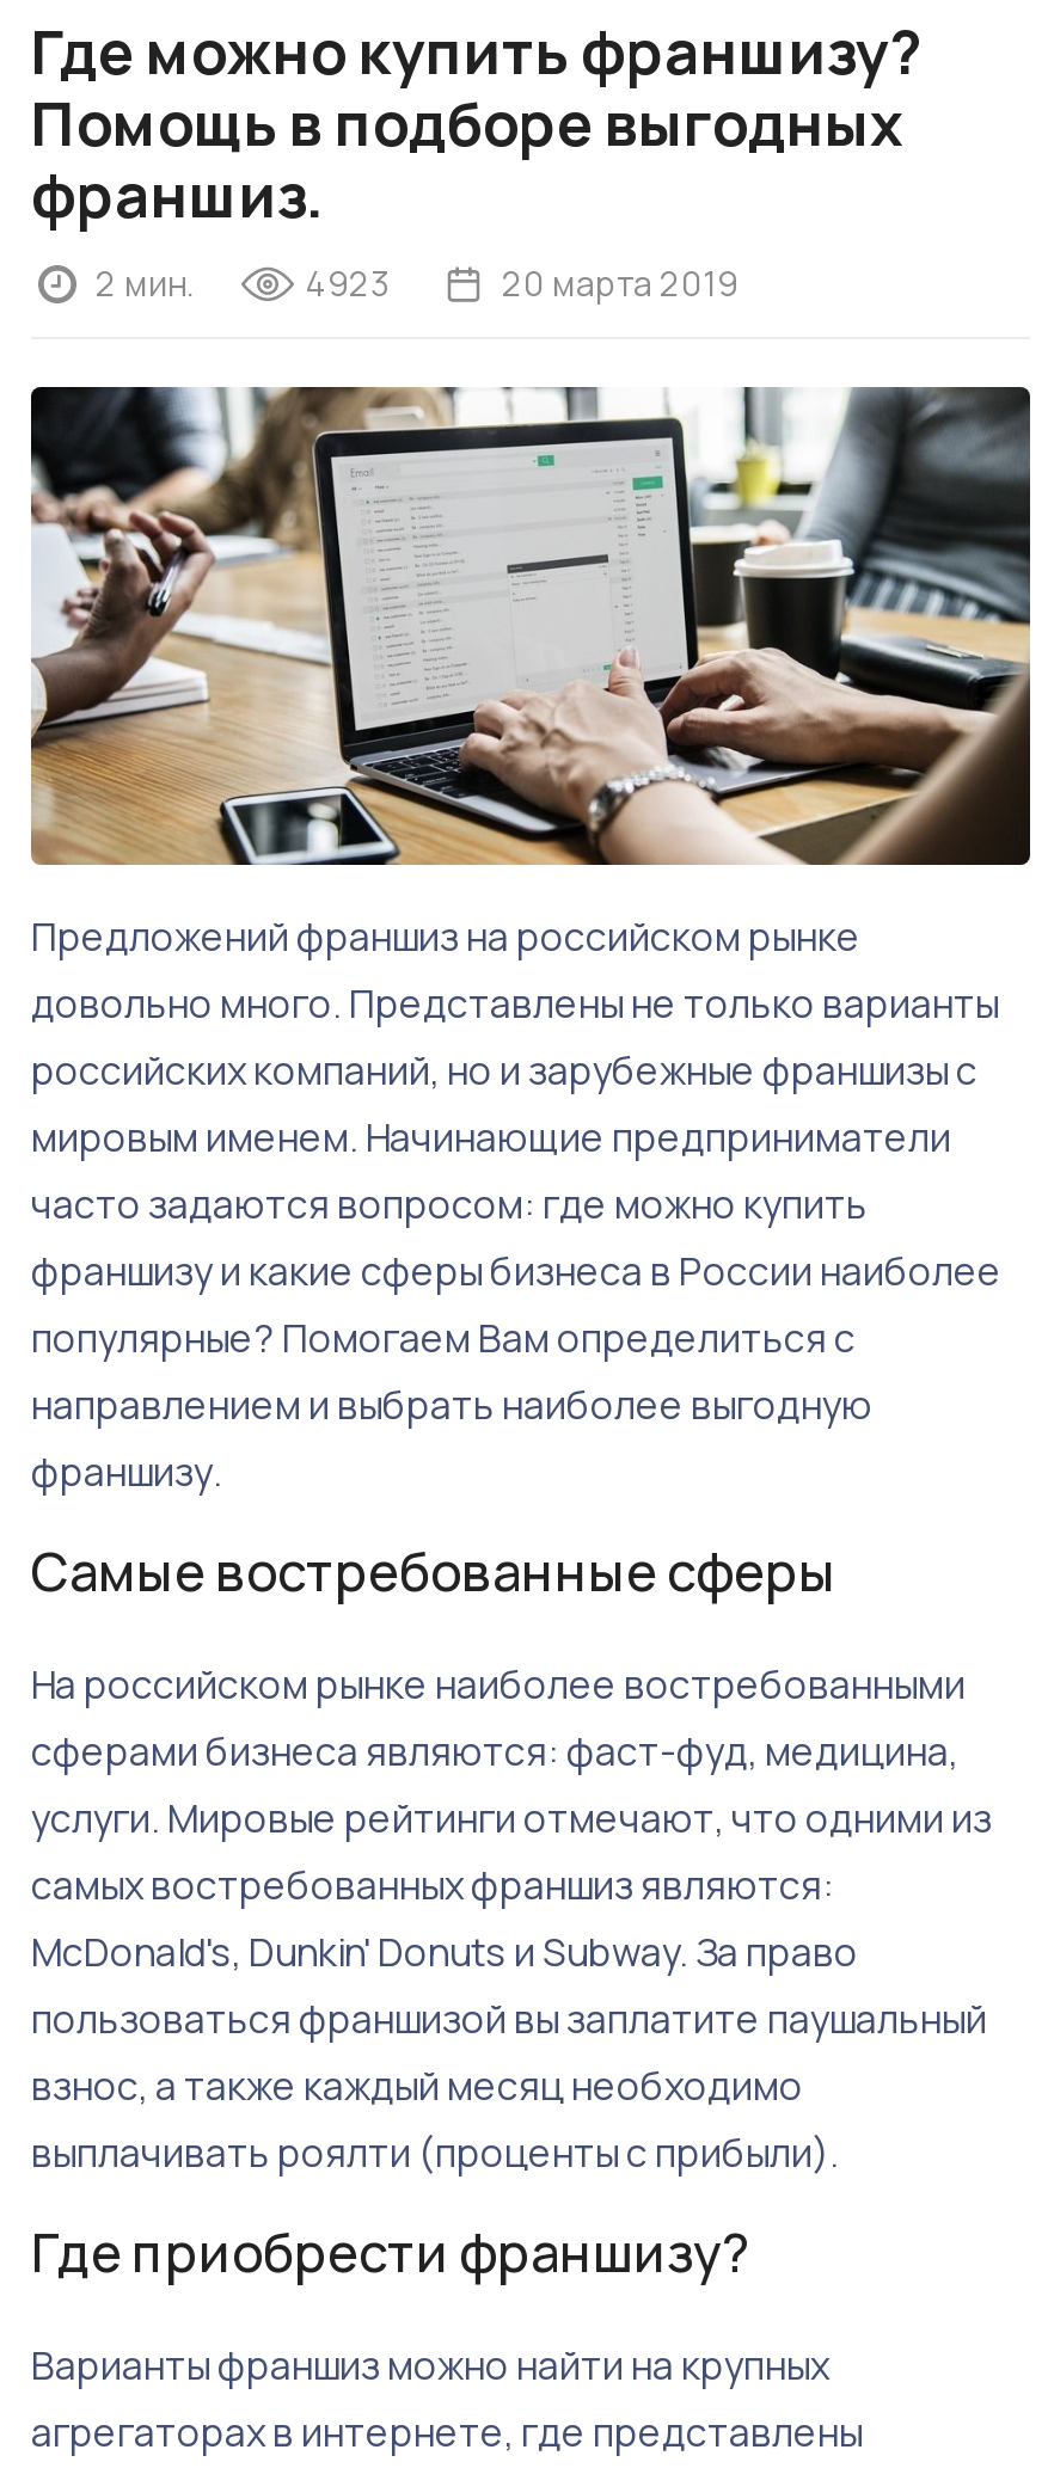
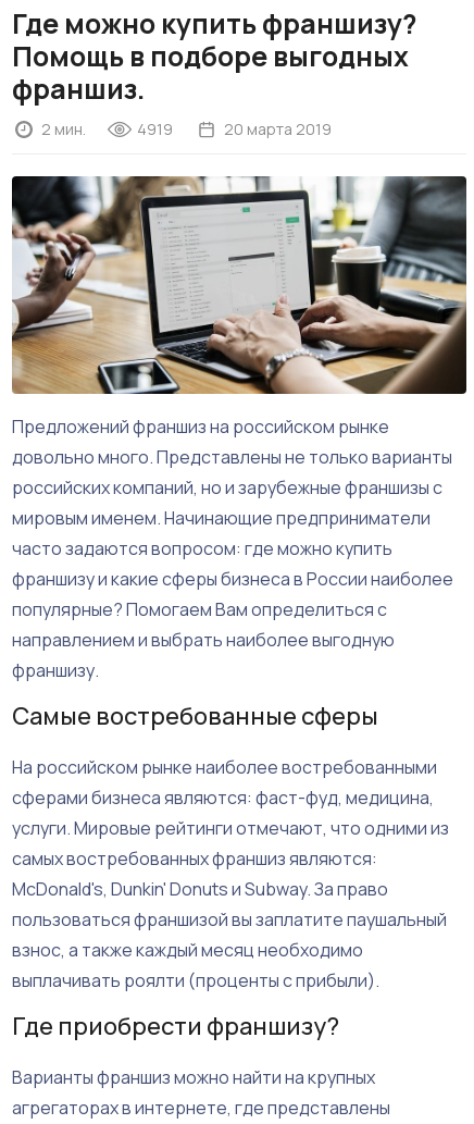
- 4923
+ 4919
